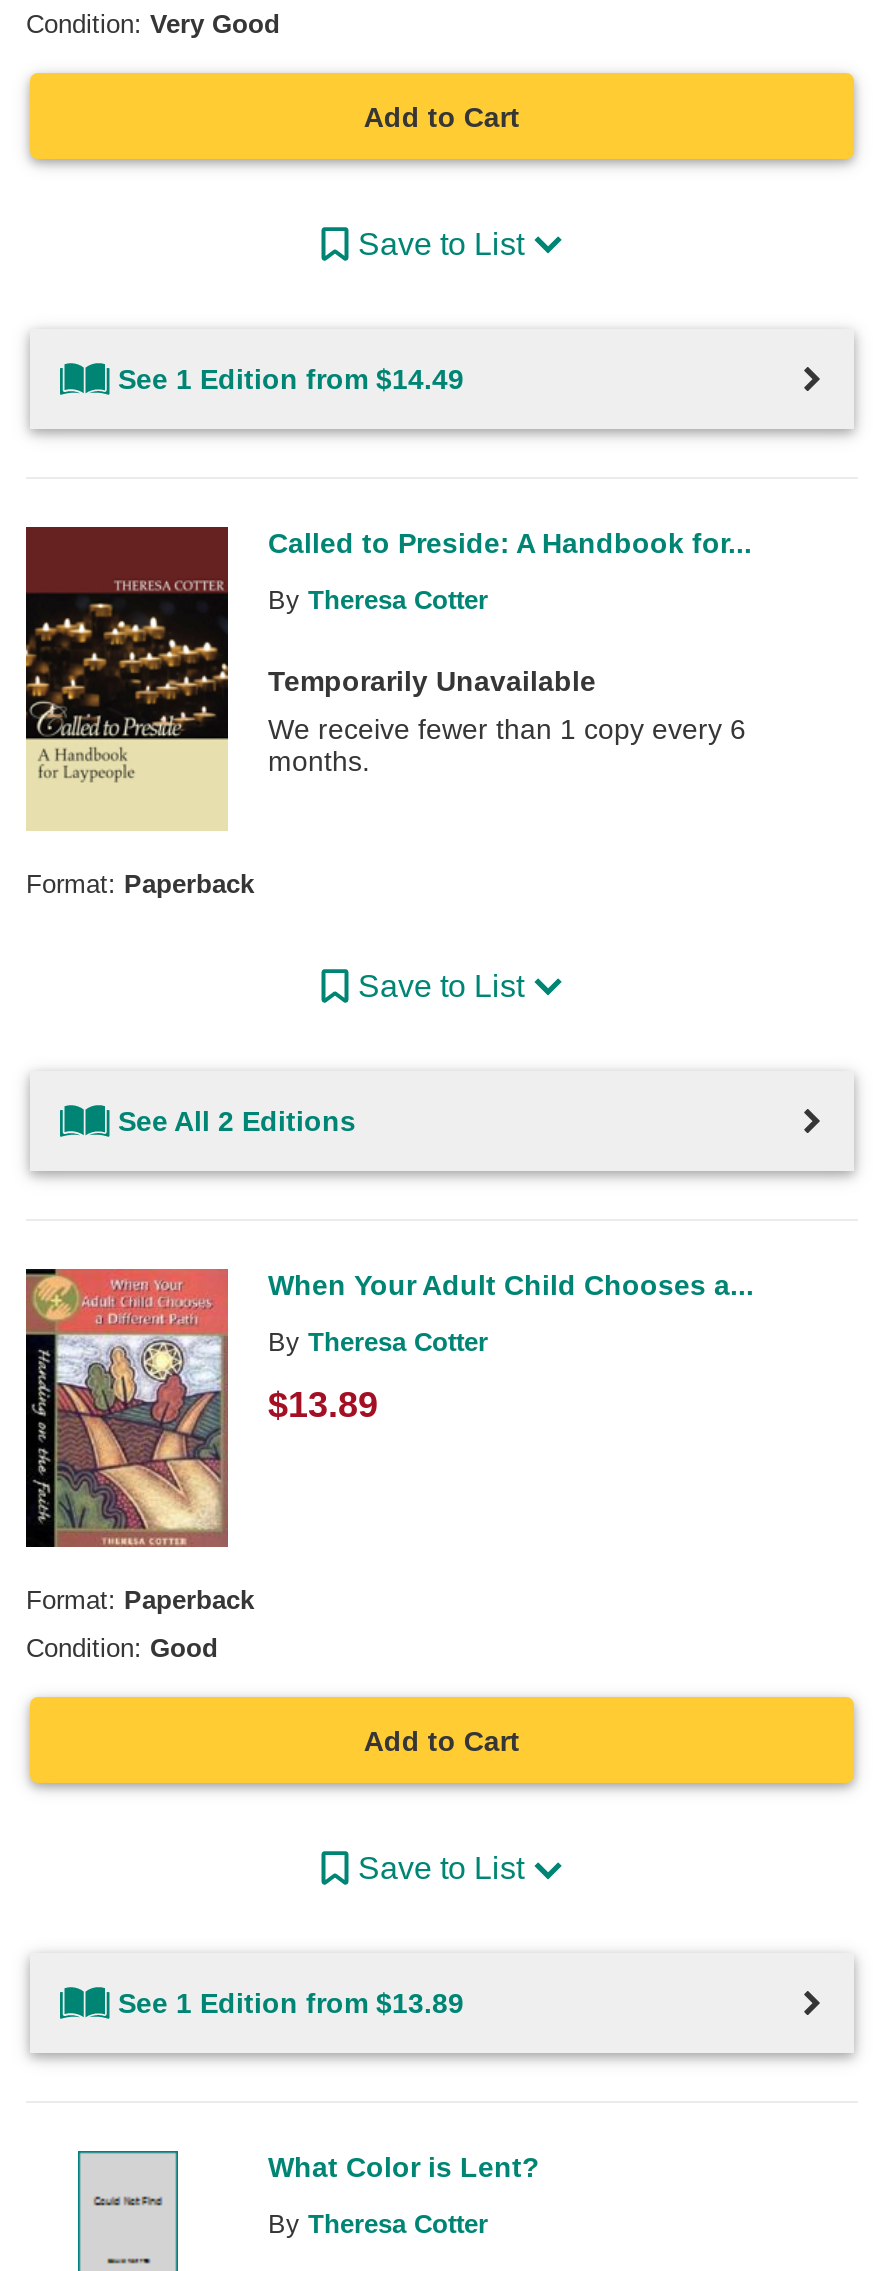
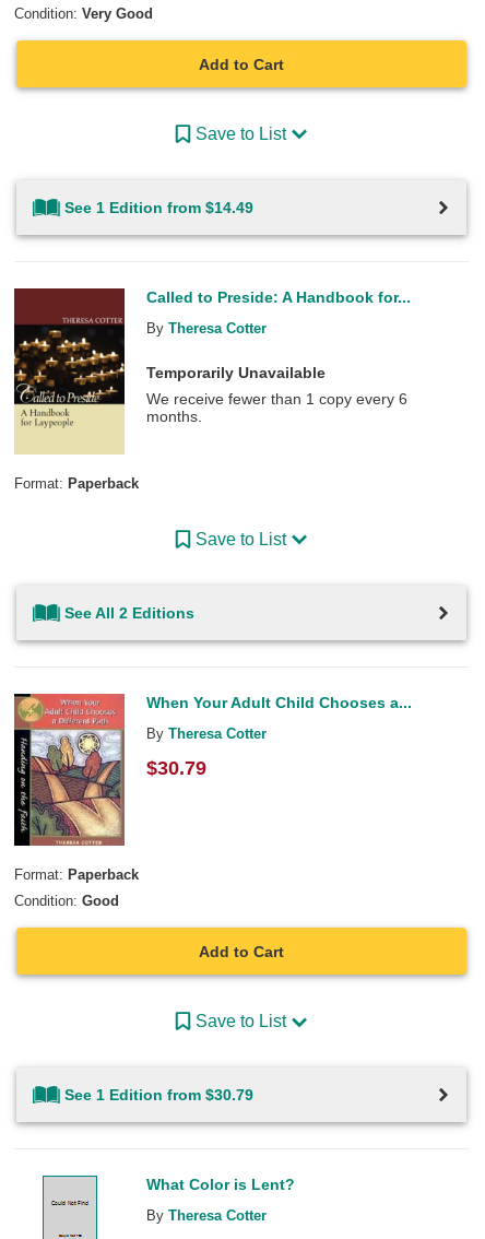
- $13.89
+ $30.79

- See 1 Edition from $13.89
+ See 1 Edition from $30.79
